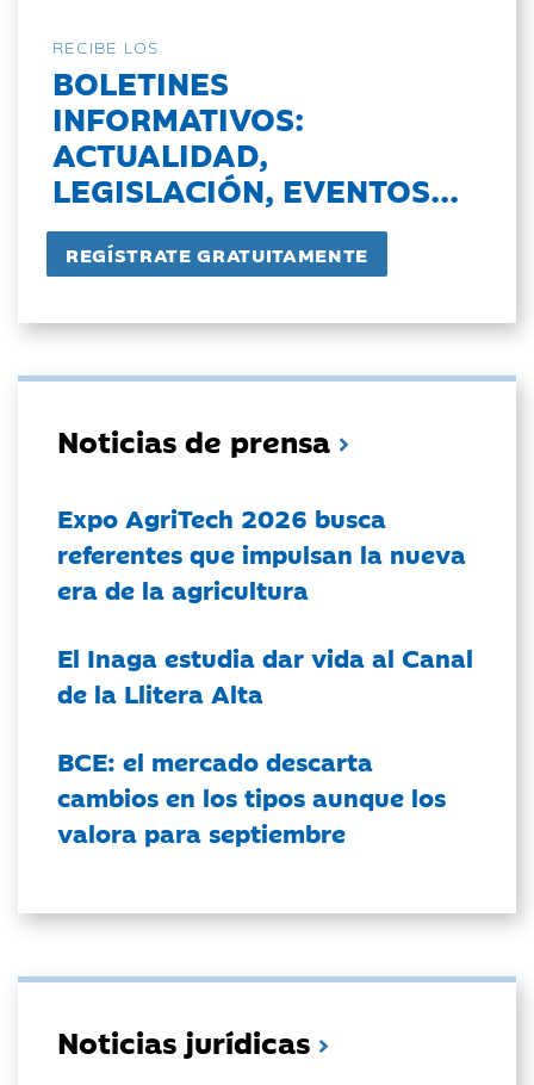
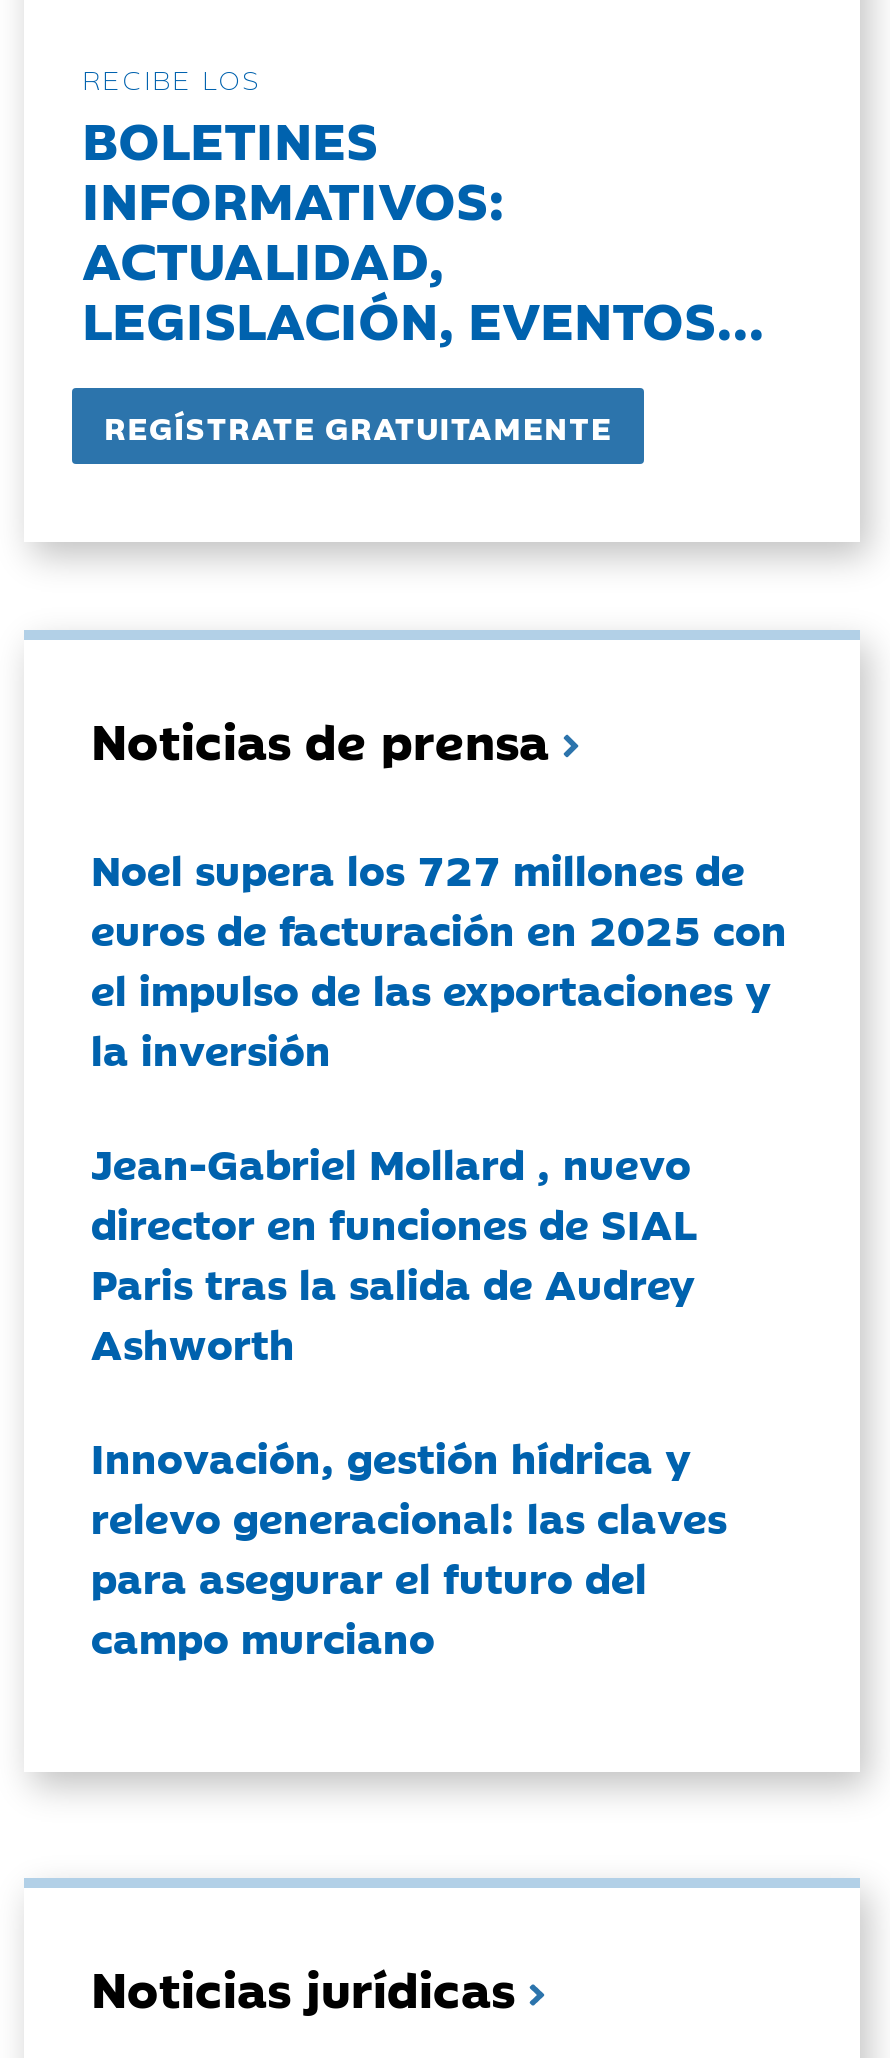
- Expo AgriTech 2026 busca
- referentes que impulsan la nueva
- era de la agricultura
+ Noel supera los 727 millones de
+ euros de facturación en 2025 con
+ el impulso de las exportaciones y
+ la inversión

- El Inaga estudia dar vida al Canal
- de la Llitera Alta
+ Jean-Gabriel Mollard , nuevo
+ director en funciones de SIAL
+ Paris tras la salida de Audrey
+ Ashworth

- BCE: el mercado descarta
- cambios en los tipos aunque los
- valora para septiembre
+ Innovación, gestión hídrica y
+ relevo generacional: las claves
+ para asegurar el futuro del
+ campo murciano
